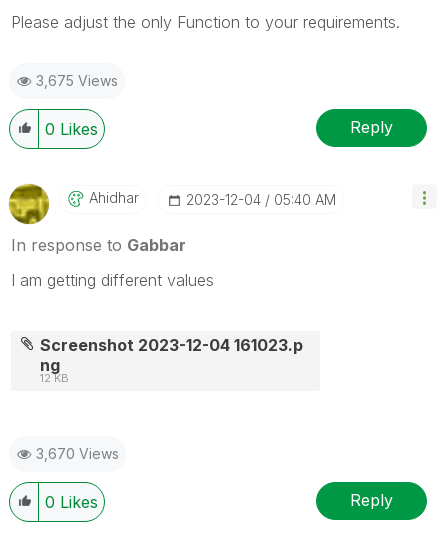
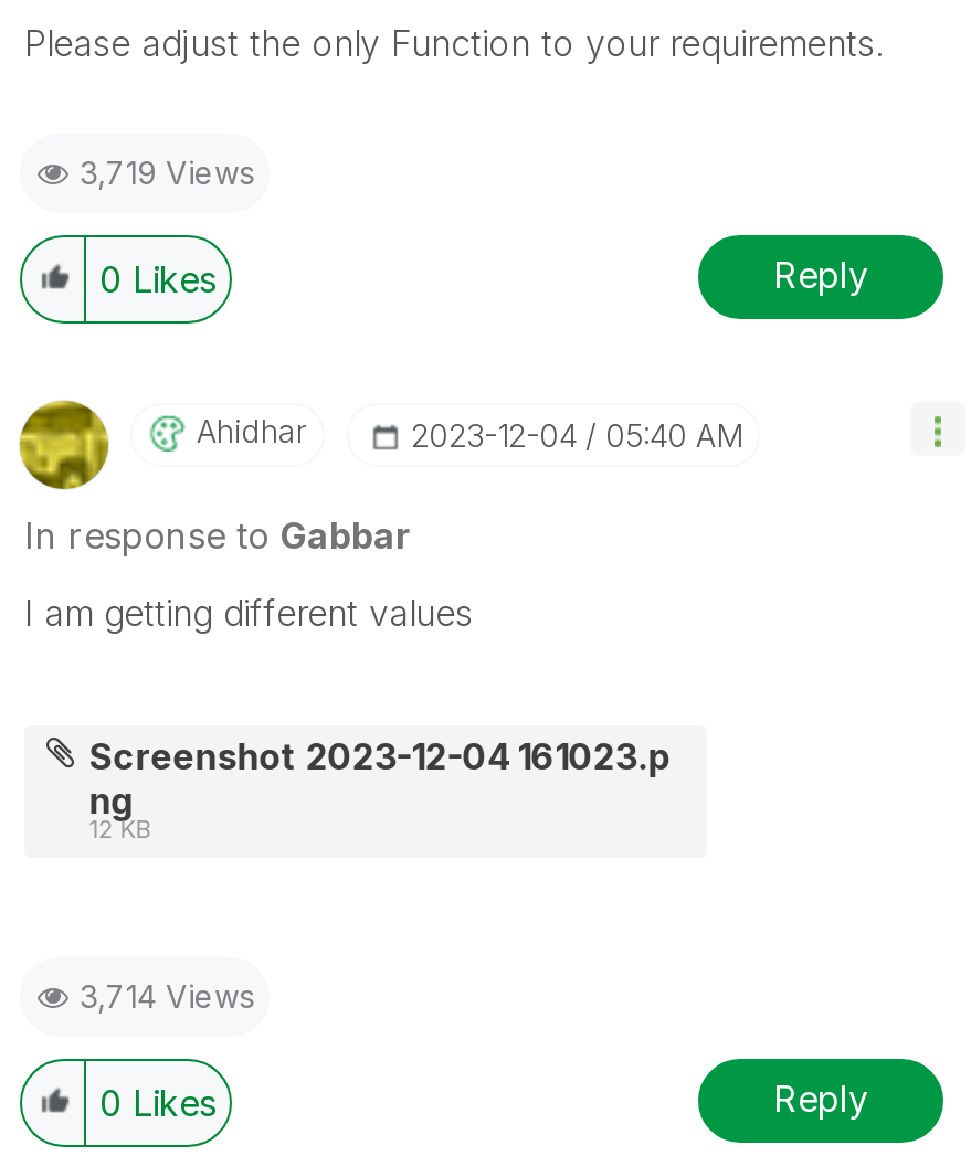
- 3,675 Views
+ 3,719 Views

- 3,670 Views
+ 3,714 Views
